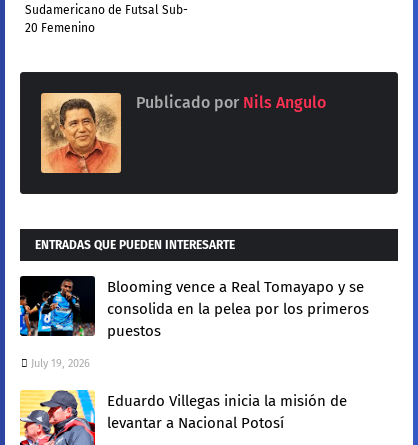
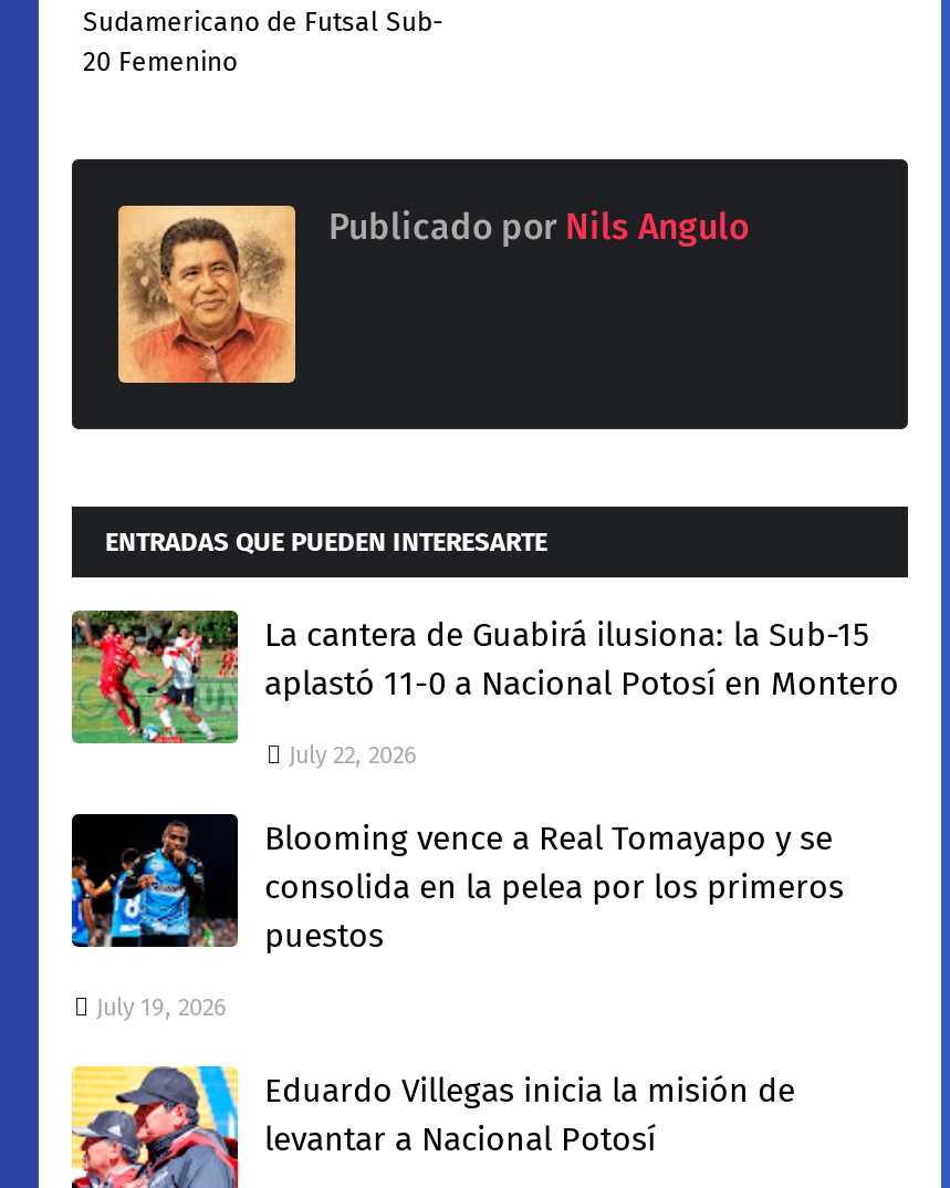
+ [image]
+ La cantera de Guabirá ilusiona: la Sub-15
+ aplastó 11-0 a Nacional Potosí en Montero
+ July 22, 2026
